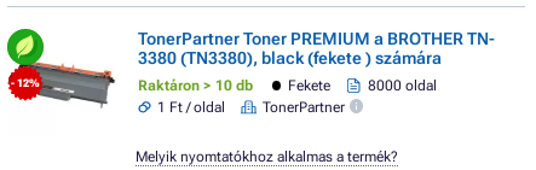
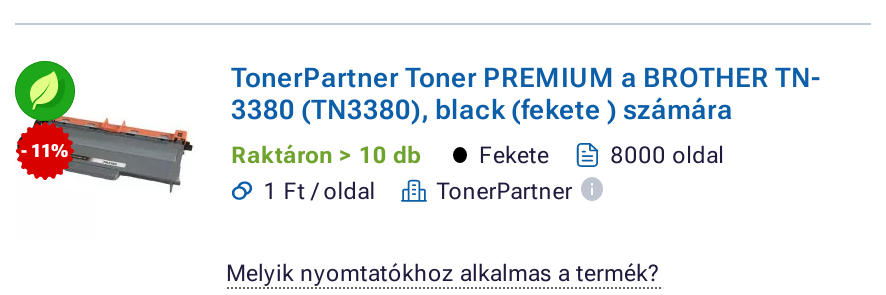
- - 12%
+ - 11%
